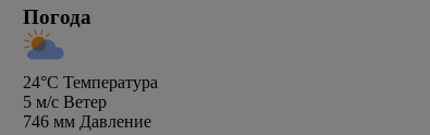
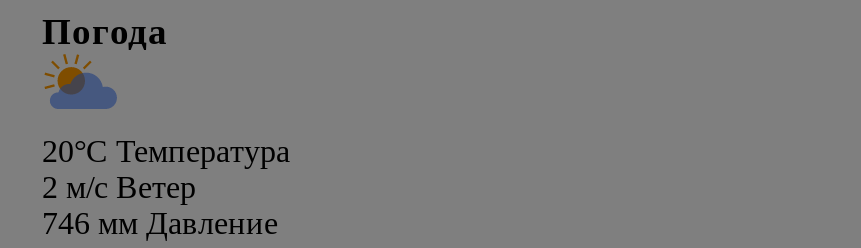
- 24°C Температура
+ 20°C Температура

- 5 м/c Ветер
+ 2 м/c Ветер
